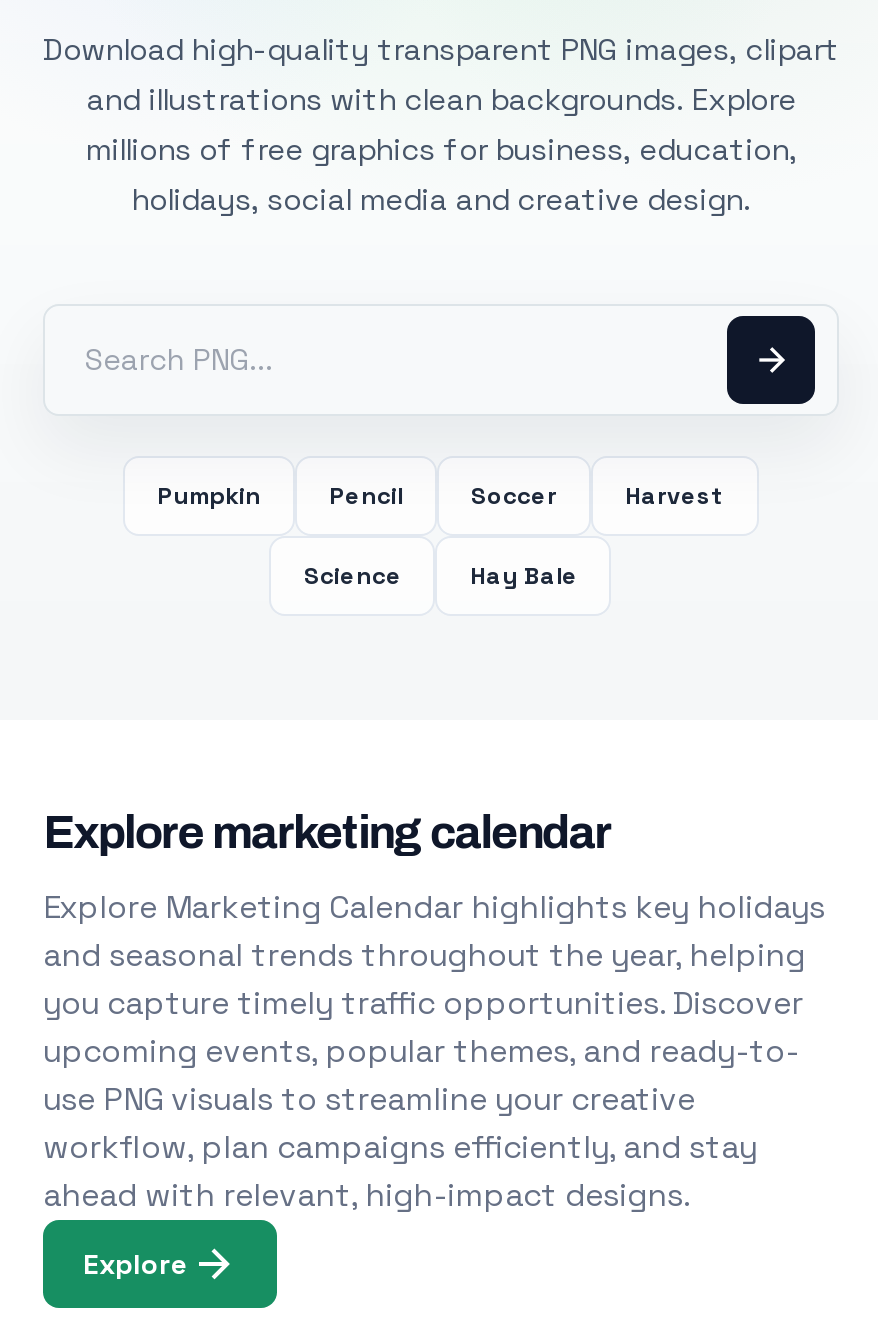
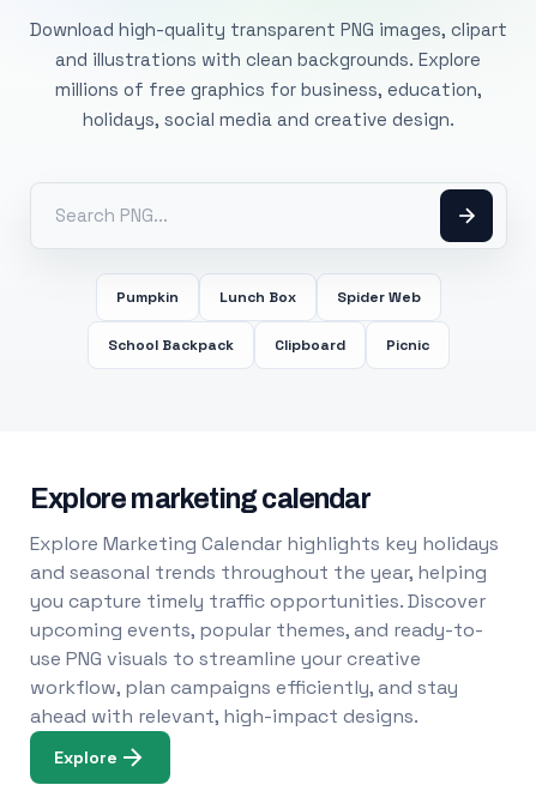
- Pencil
- Soccer
- Harvest
+ Lunch Box
+ Spider Web

- Science
- Hay Bale
+ School Backpack
+ Clipboard
+ Picnic
